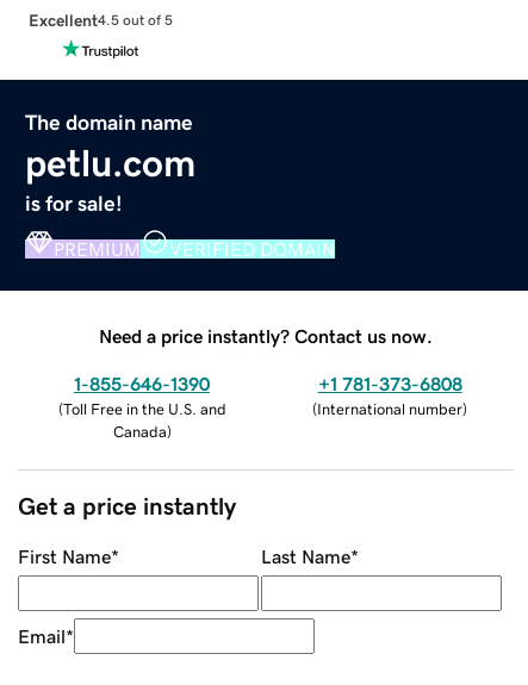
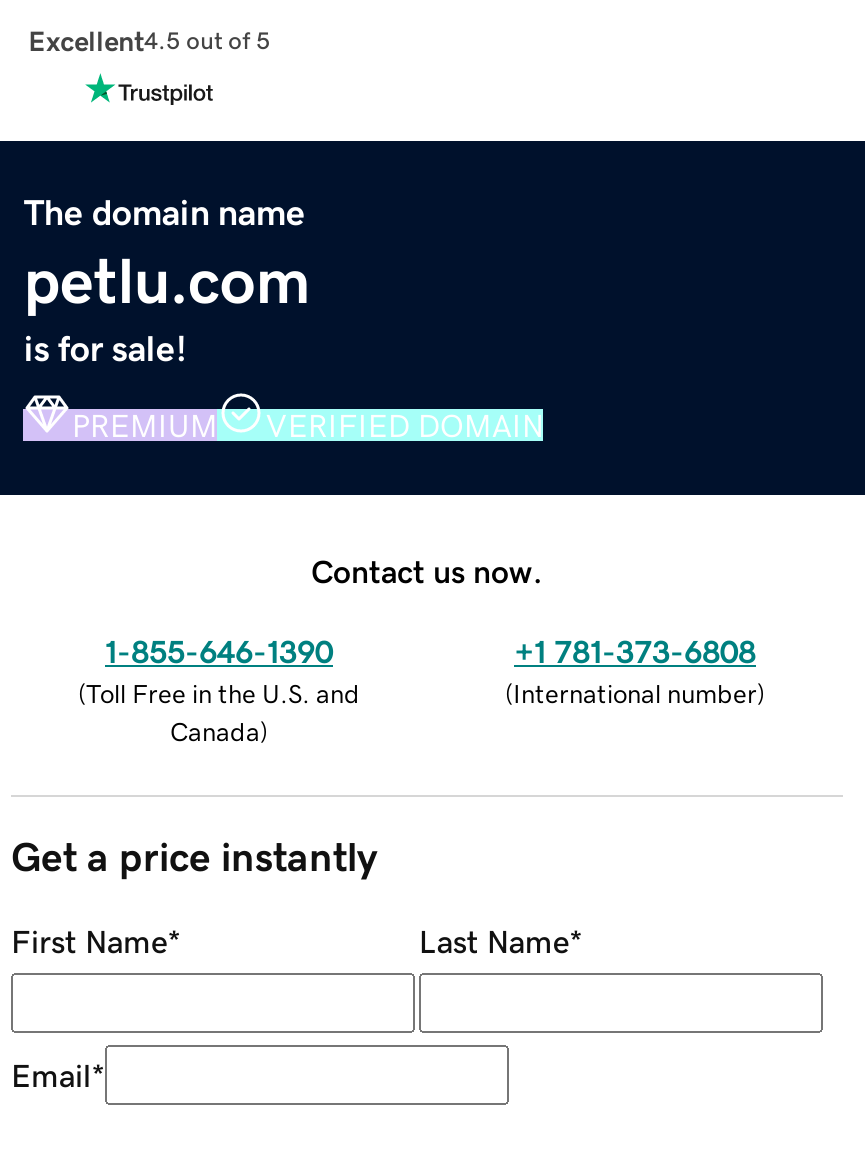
- Need a price instantly? Contact us now.
+ Contact us now.
